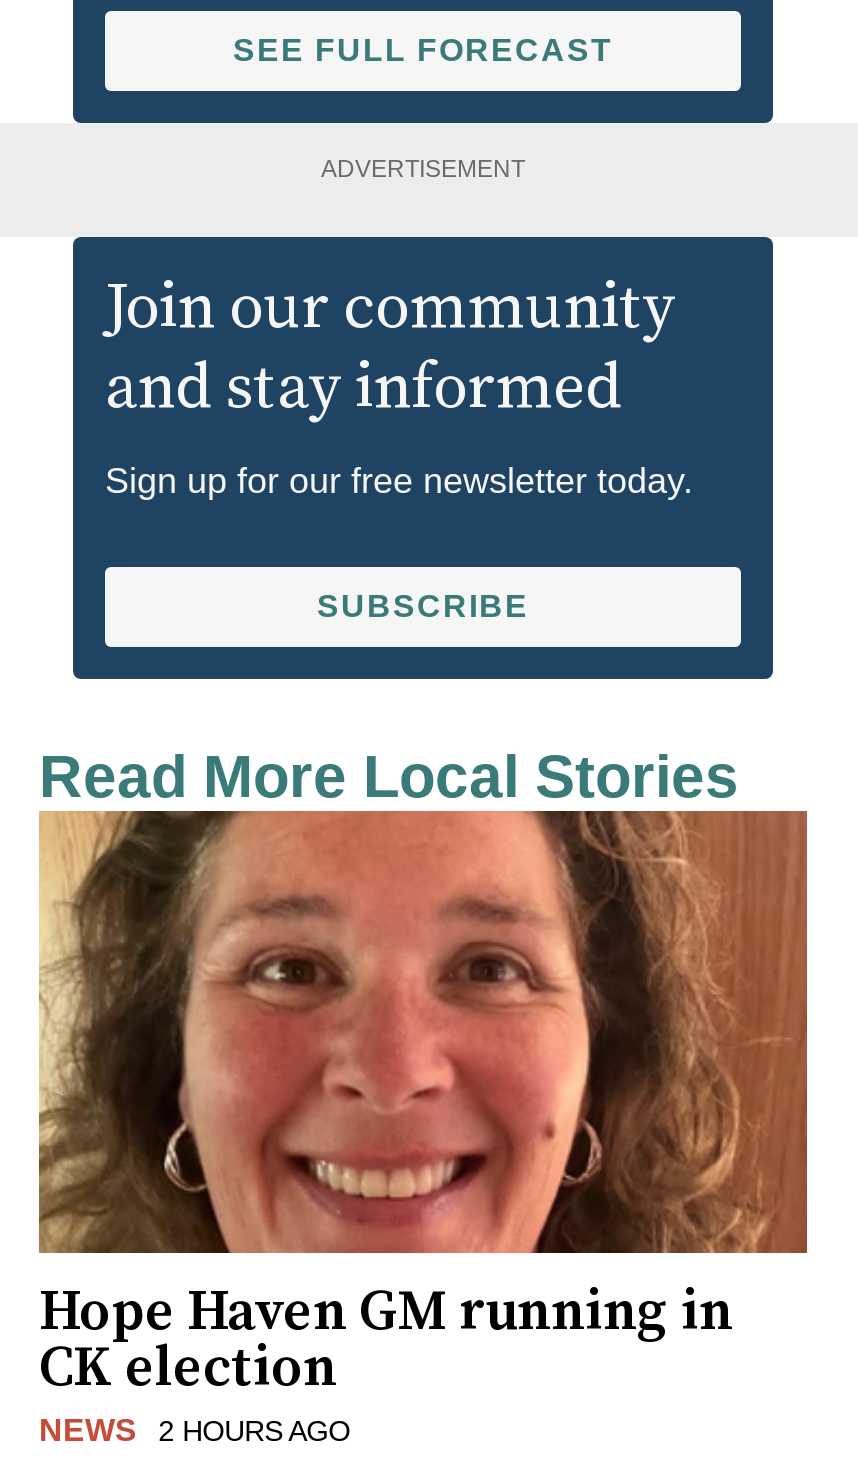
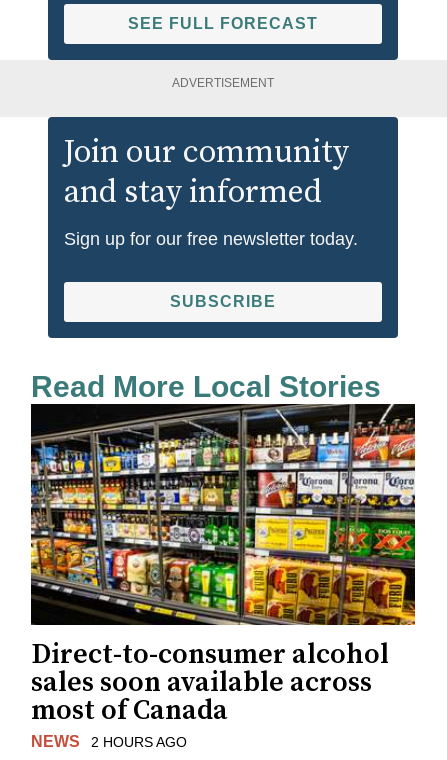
- [image]
- Hope Haven GM running in
- CK election
+ [image]
+ Direct-to-consumer alcohol
+ sales soon available across
+ most of Canada
